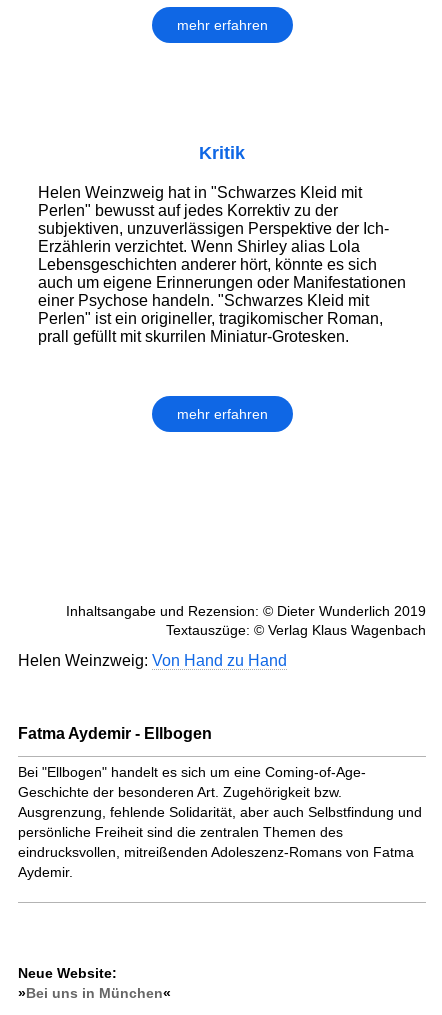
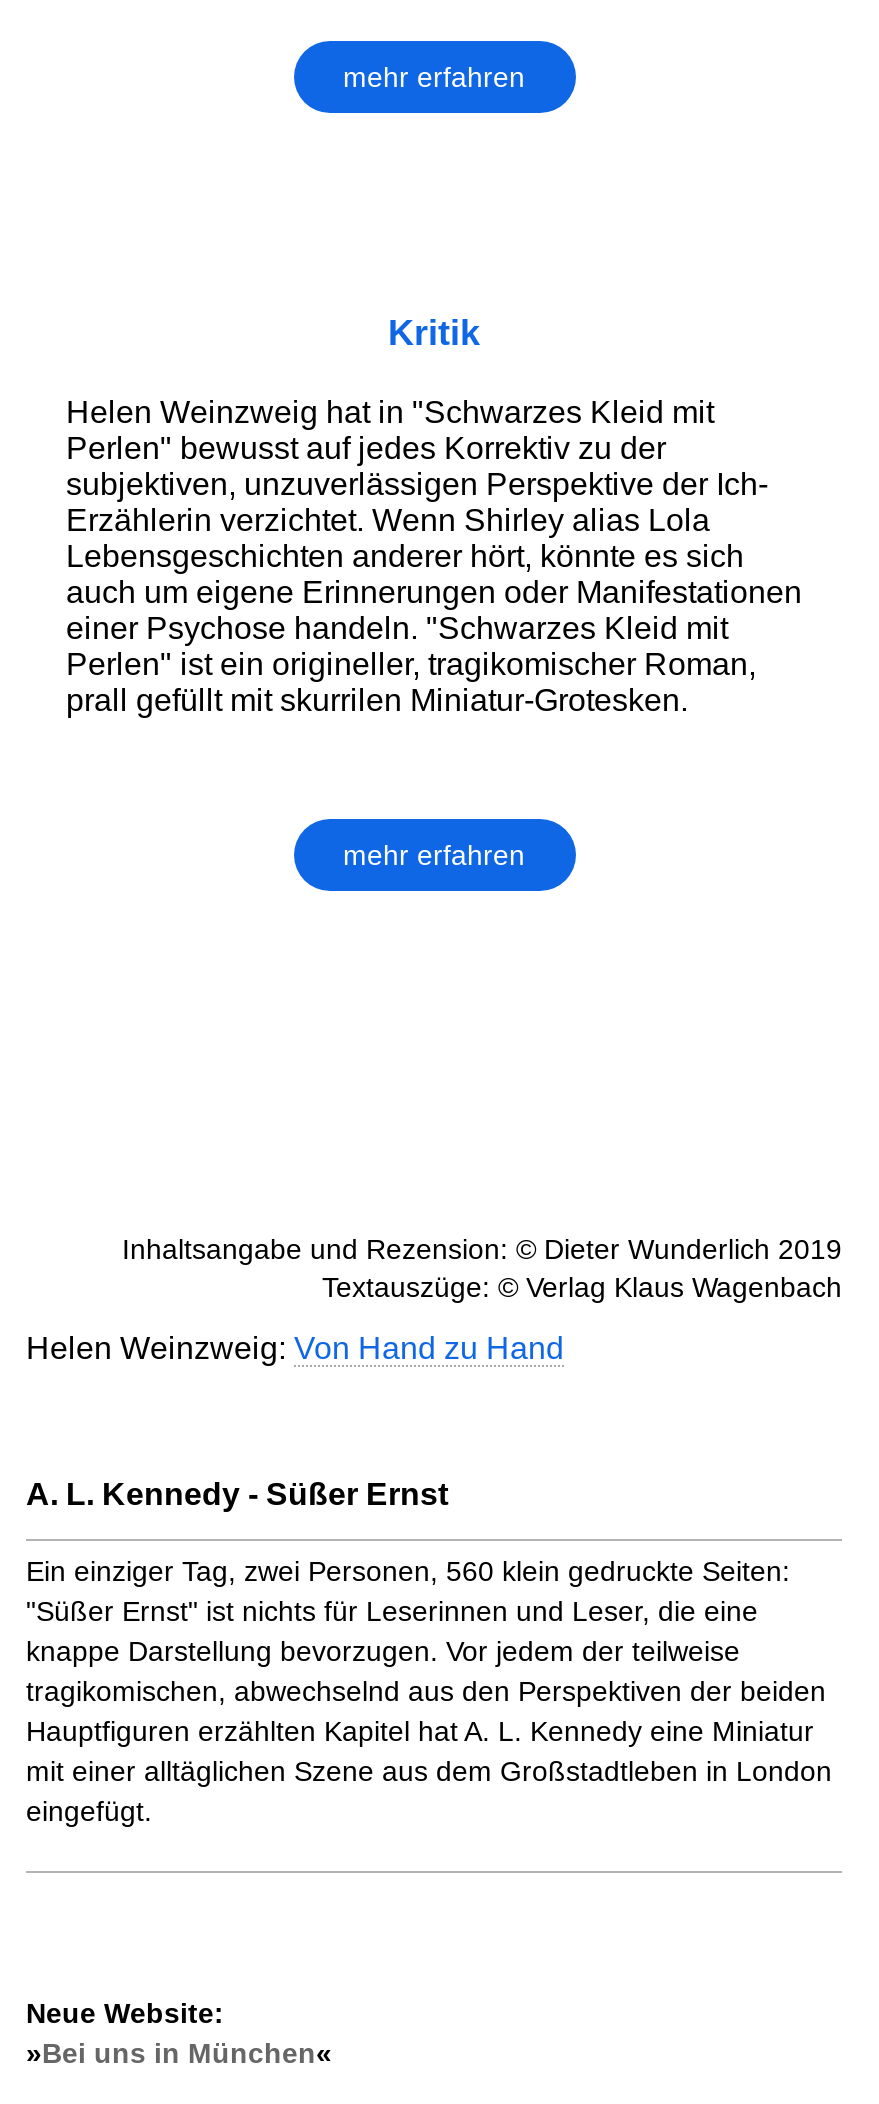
- Fatma Aydemir - Ellbogen
+ A. L. Kennedy - Süßer Ernst

- Bei "Ellbogen" handelt es sich um eine Coming-of-Age-
- Geschichte der besonderen Art. Zugehörigkeit bzw.
- Ausgrenzung, fehlende Solidarität, aber auch Selbstfindung und
- persönliche Freiheit sind die zentralen Themen des
- eindrucksvollen, mitreißenden Adoleszenz-Romans von Fatma
- Aydemir.
+ Ein einziger Tag, zwei Personen, 560 klein gedruckte Seiten:
+ "Süßer Ernst" ist nichts für Leserinnen und Leser, die eine
+ knappe Darstellung bevorzugen. Vor jedem der teilweise
+ tragikomischen, abwechselnd aus den Perspektiven der beiden
+ Hauptfiguren erzählten Kapitel hat A. L. Kennedy eine Miniatur
+ mit einer alltäglichen Szene aus dem Großstadtleben in London
+ eingefügt.
